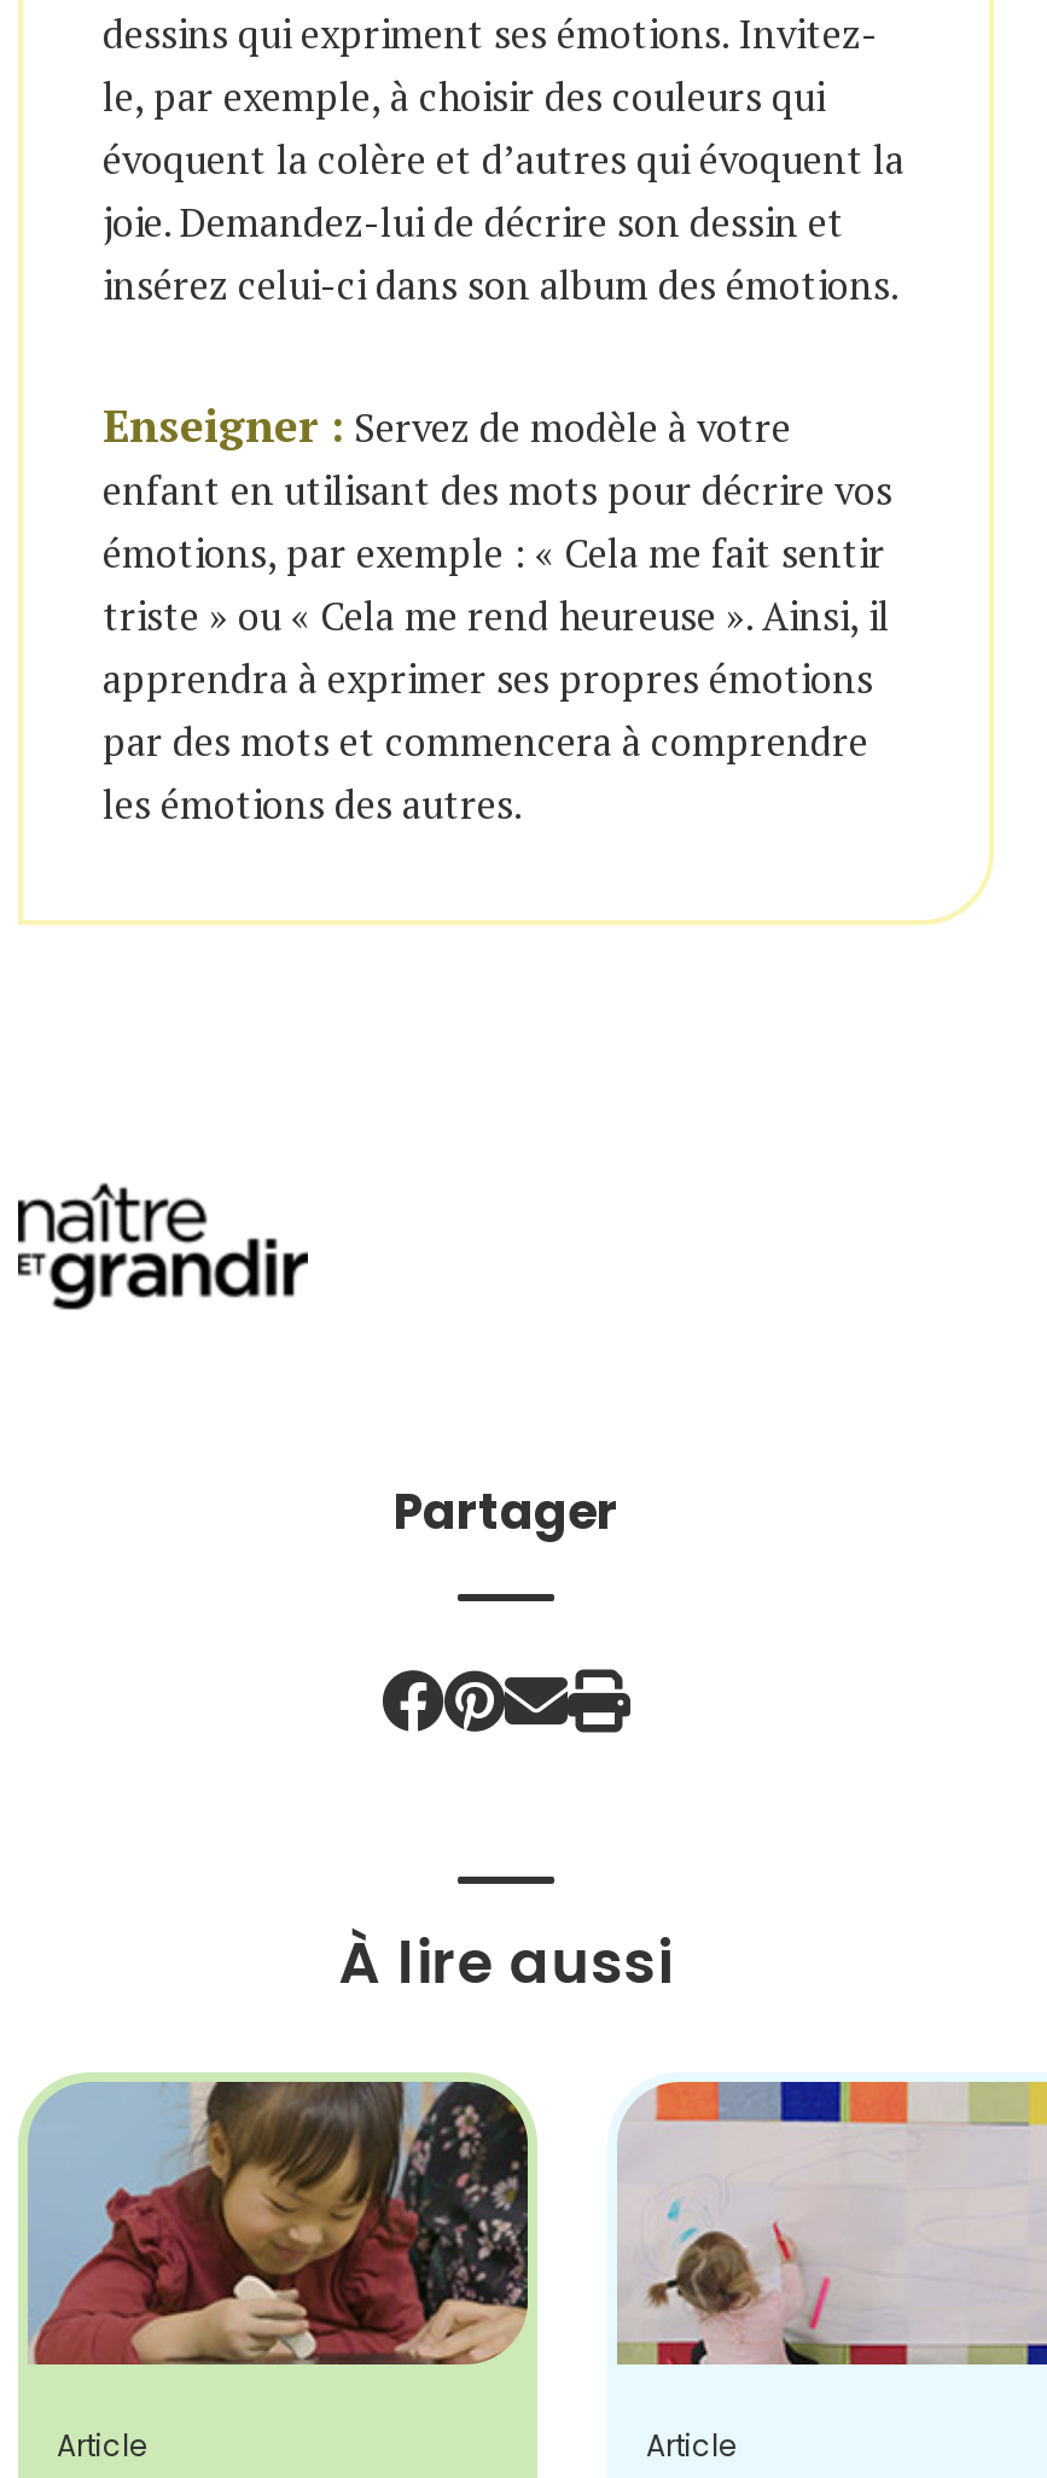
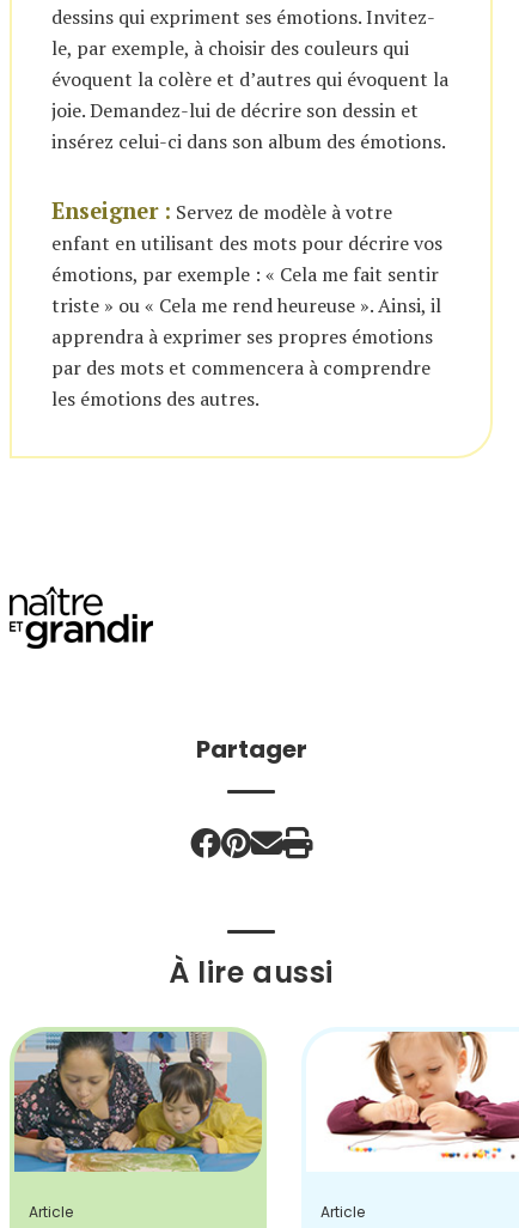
- [image]
+ [image]

- [image]
+ [image]
